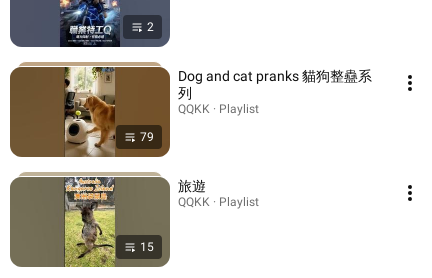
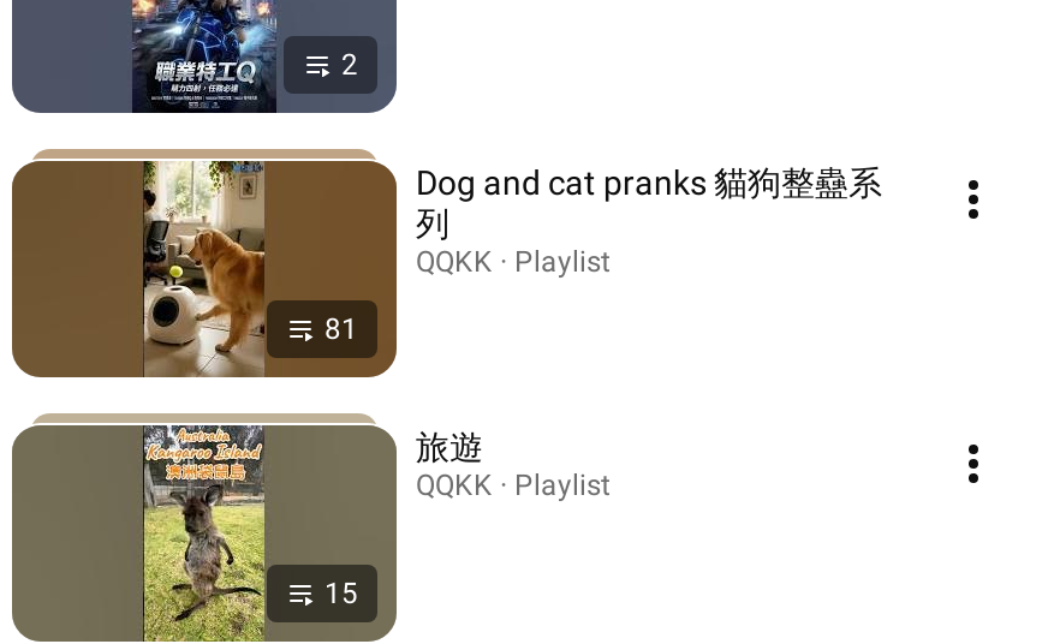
- 79
+ 81
